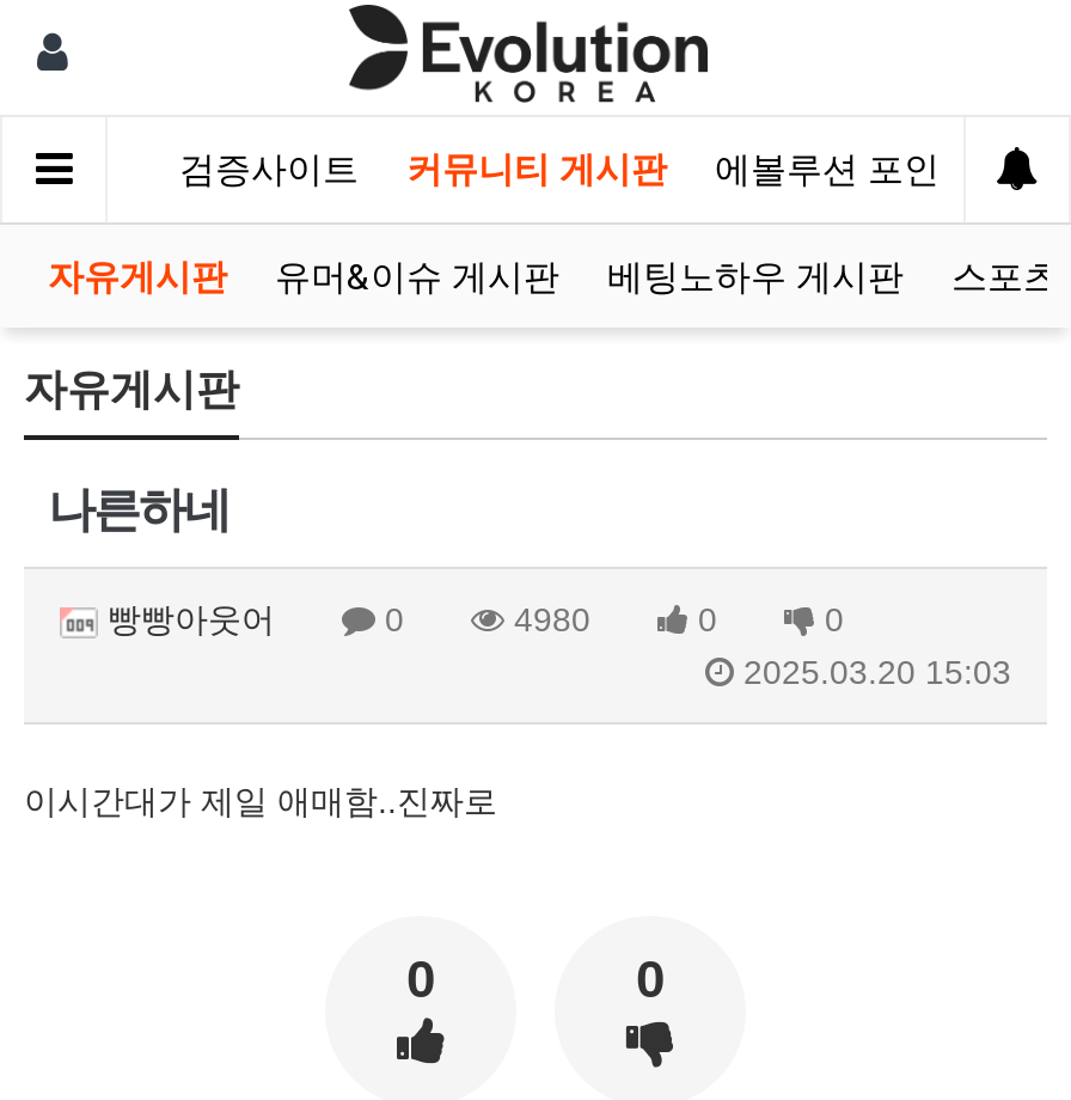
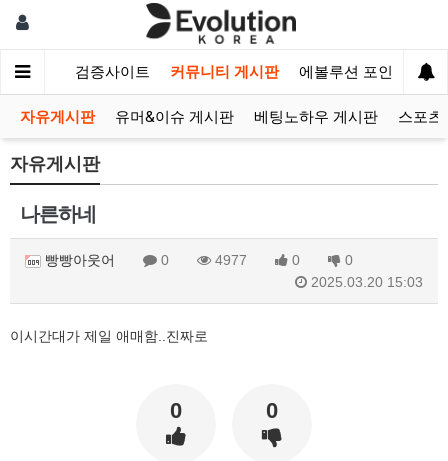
- 4980
+ 4977
